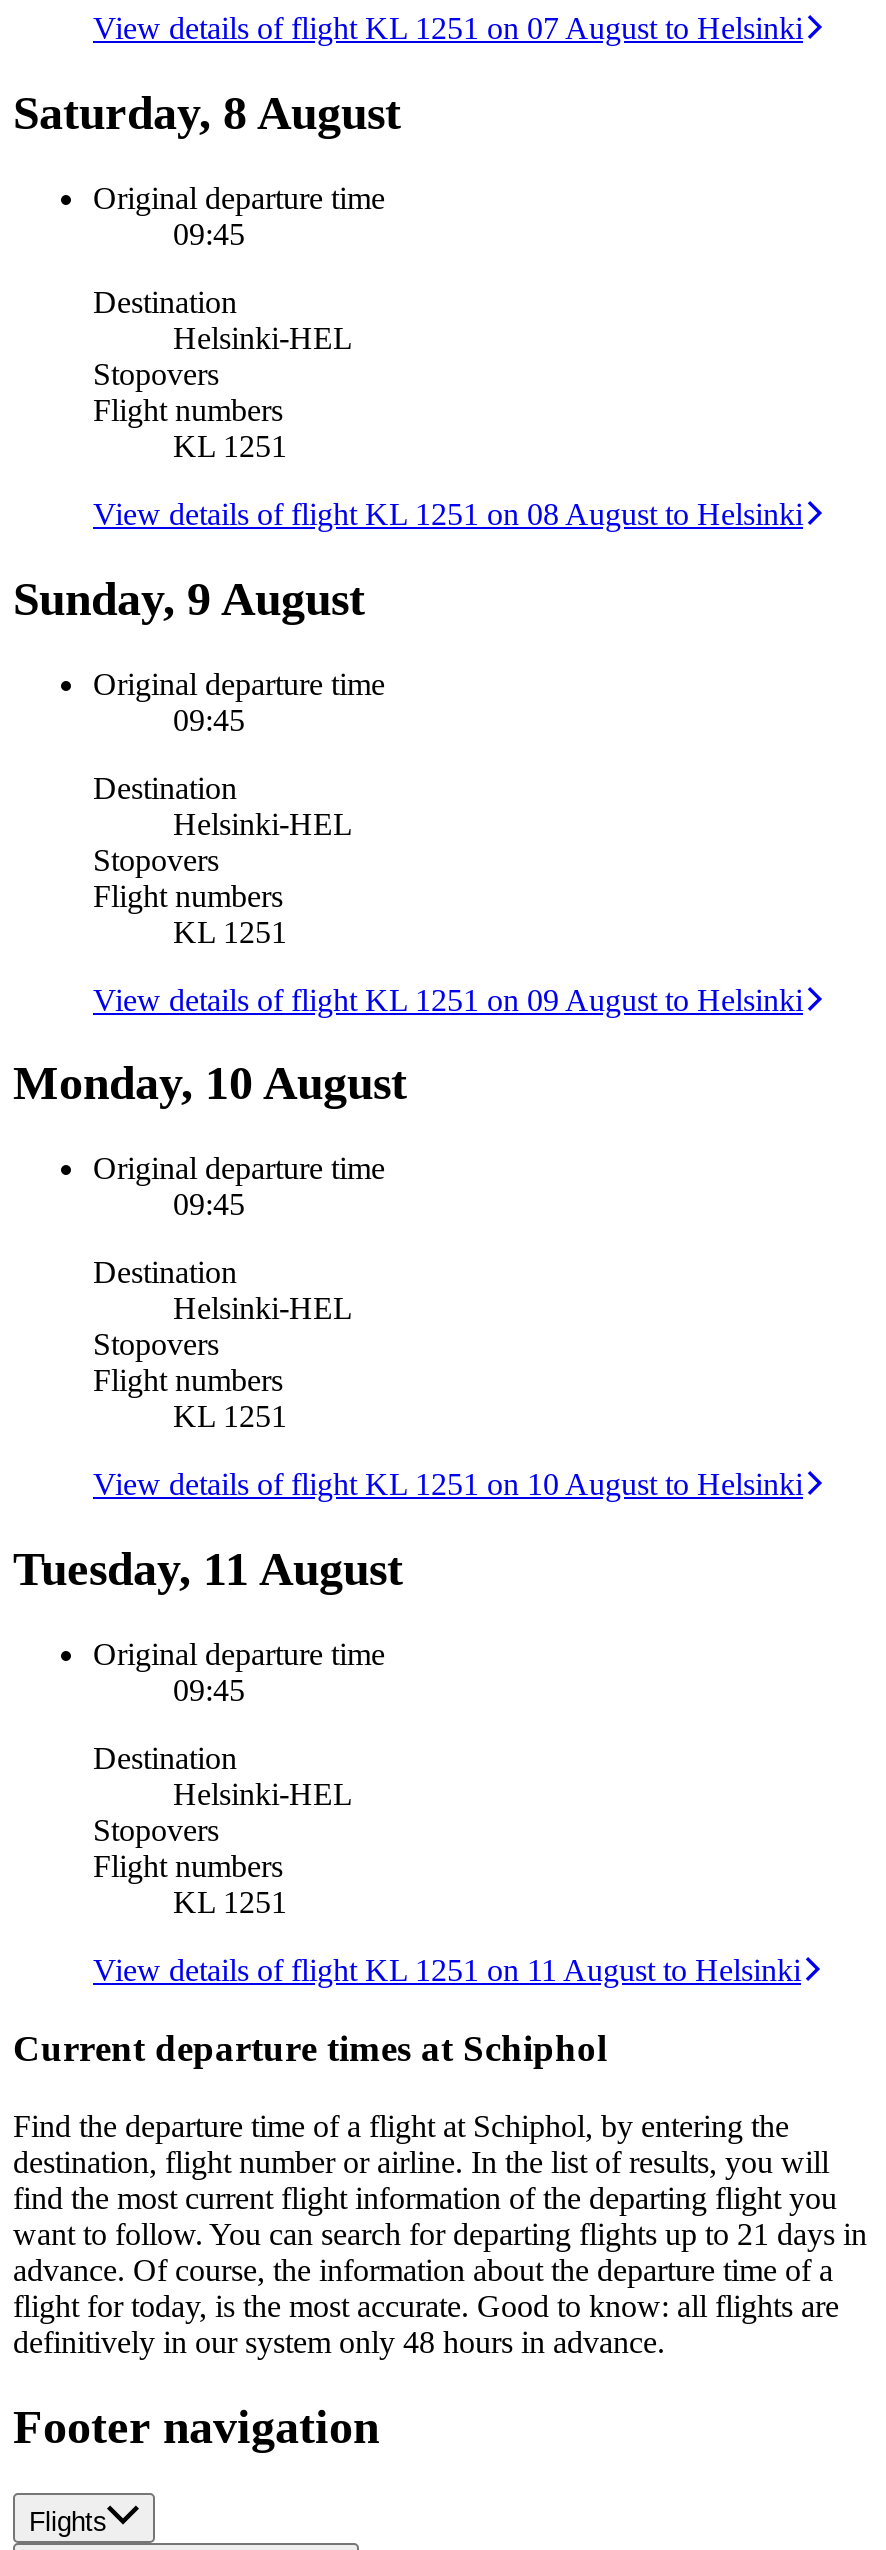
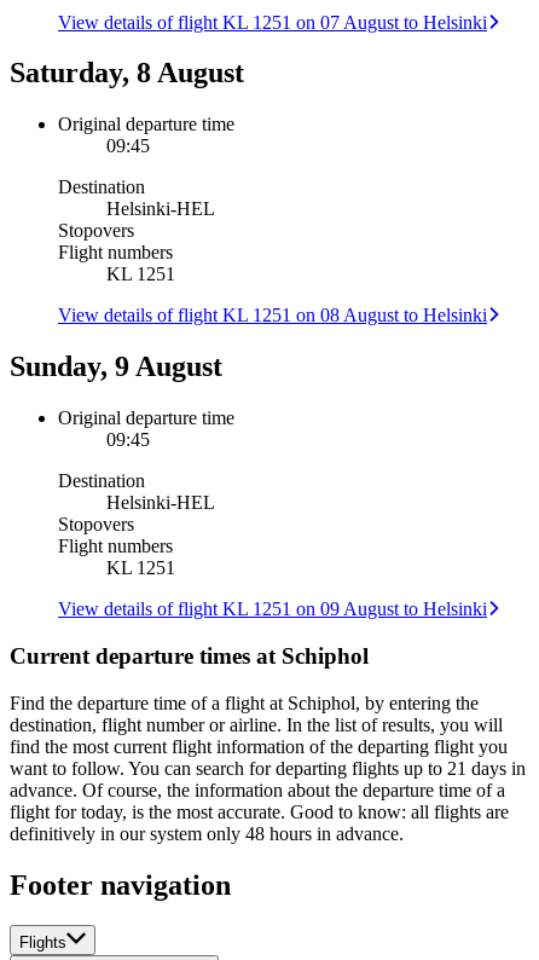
- Monday, 10 August
- Original departure time
- 09:45
- Destination
- Helsinki-HEL
- Stopovers
- Flight numbers
- KL 1251
- View details of flight KL 1251 on 10 August to Helsinki
- Tuesday, 11 August
- Original departure time
- 09:45
- Destination
- Helsinki-HEL
- Stopovers
- Flight numbers
- KL 1251
- View details of flight KL 1251 on 11 August to Helsinki
